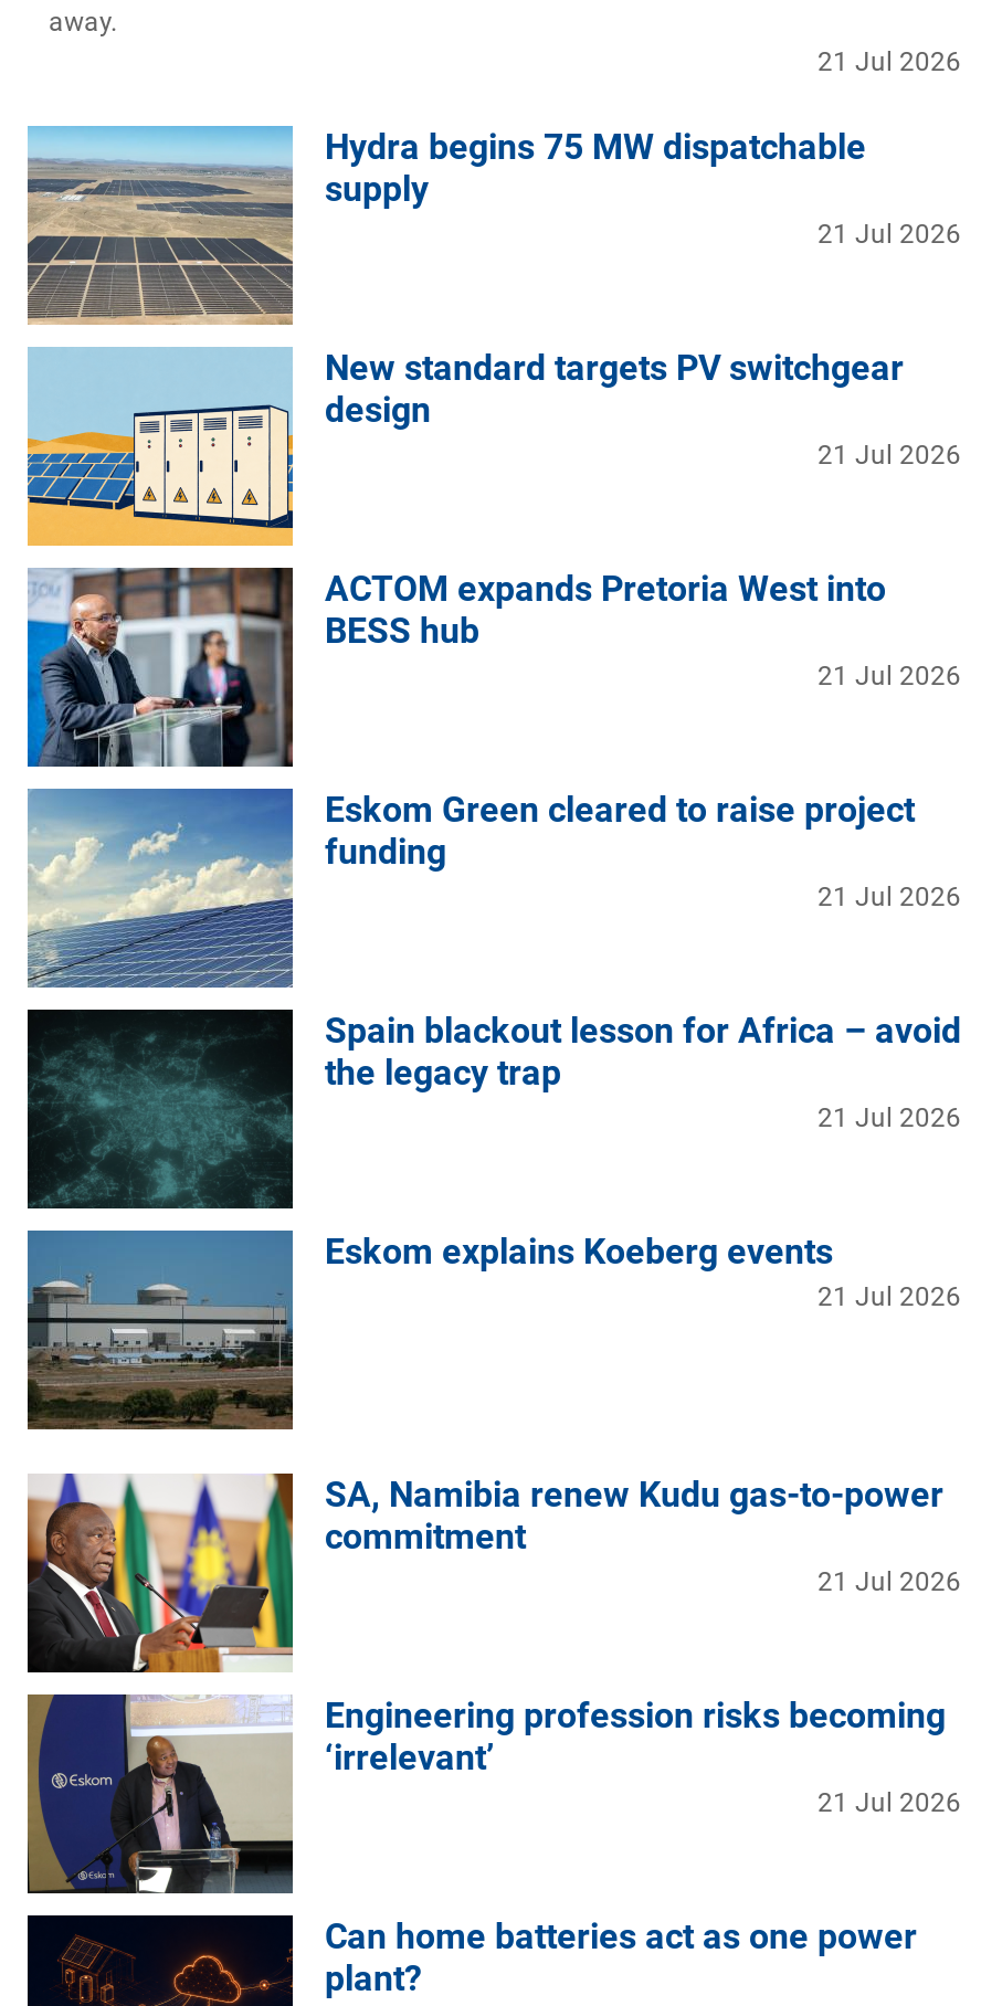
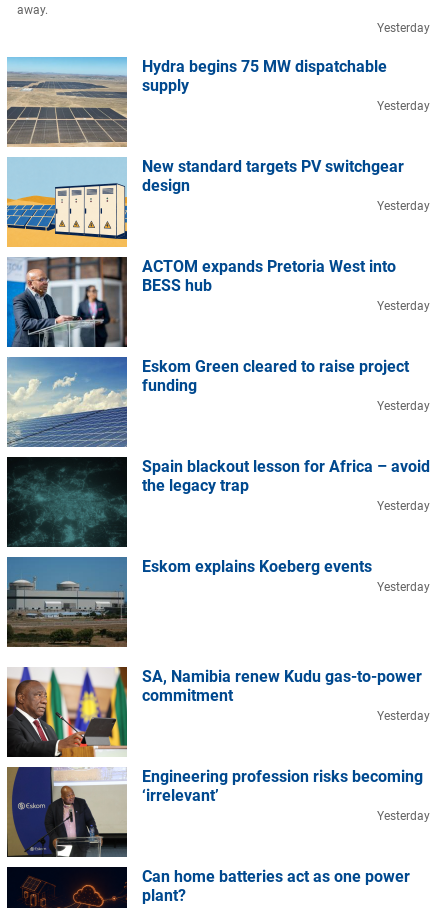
- 21 Jul 2026
+ Yesterday

- 21 Jul 2026
+ Yesterday

- 21 Jul 2026
+ Yesterday

- 21 Jul 2026
+ Yesterday

- 21 Jul 2026
+ Yesterday

- 21 Jul 2026
+ Yesterday

- 21 Jul 2026
+ Yesterday

- 21 Jul 2026
+ Yesterday

- 21 Jul 2026
+ Yesterday
